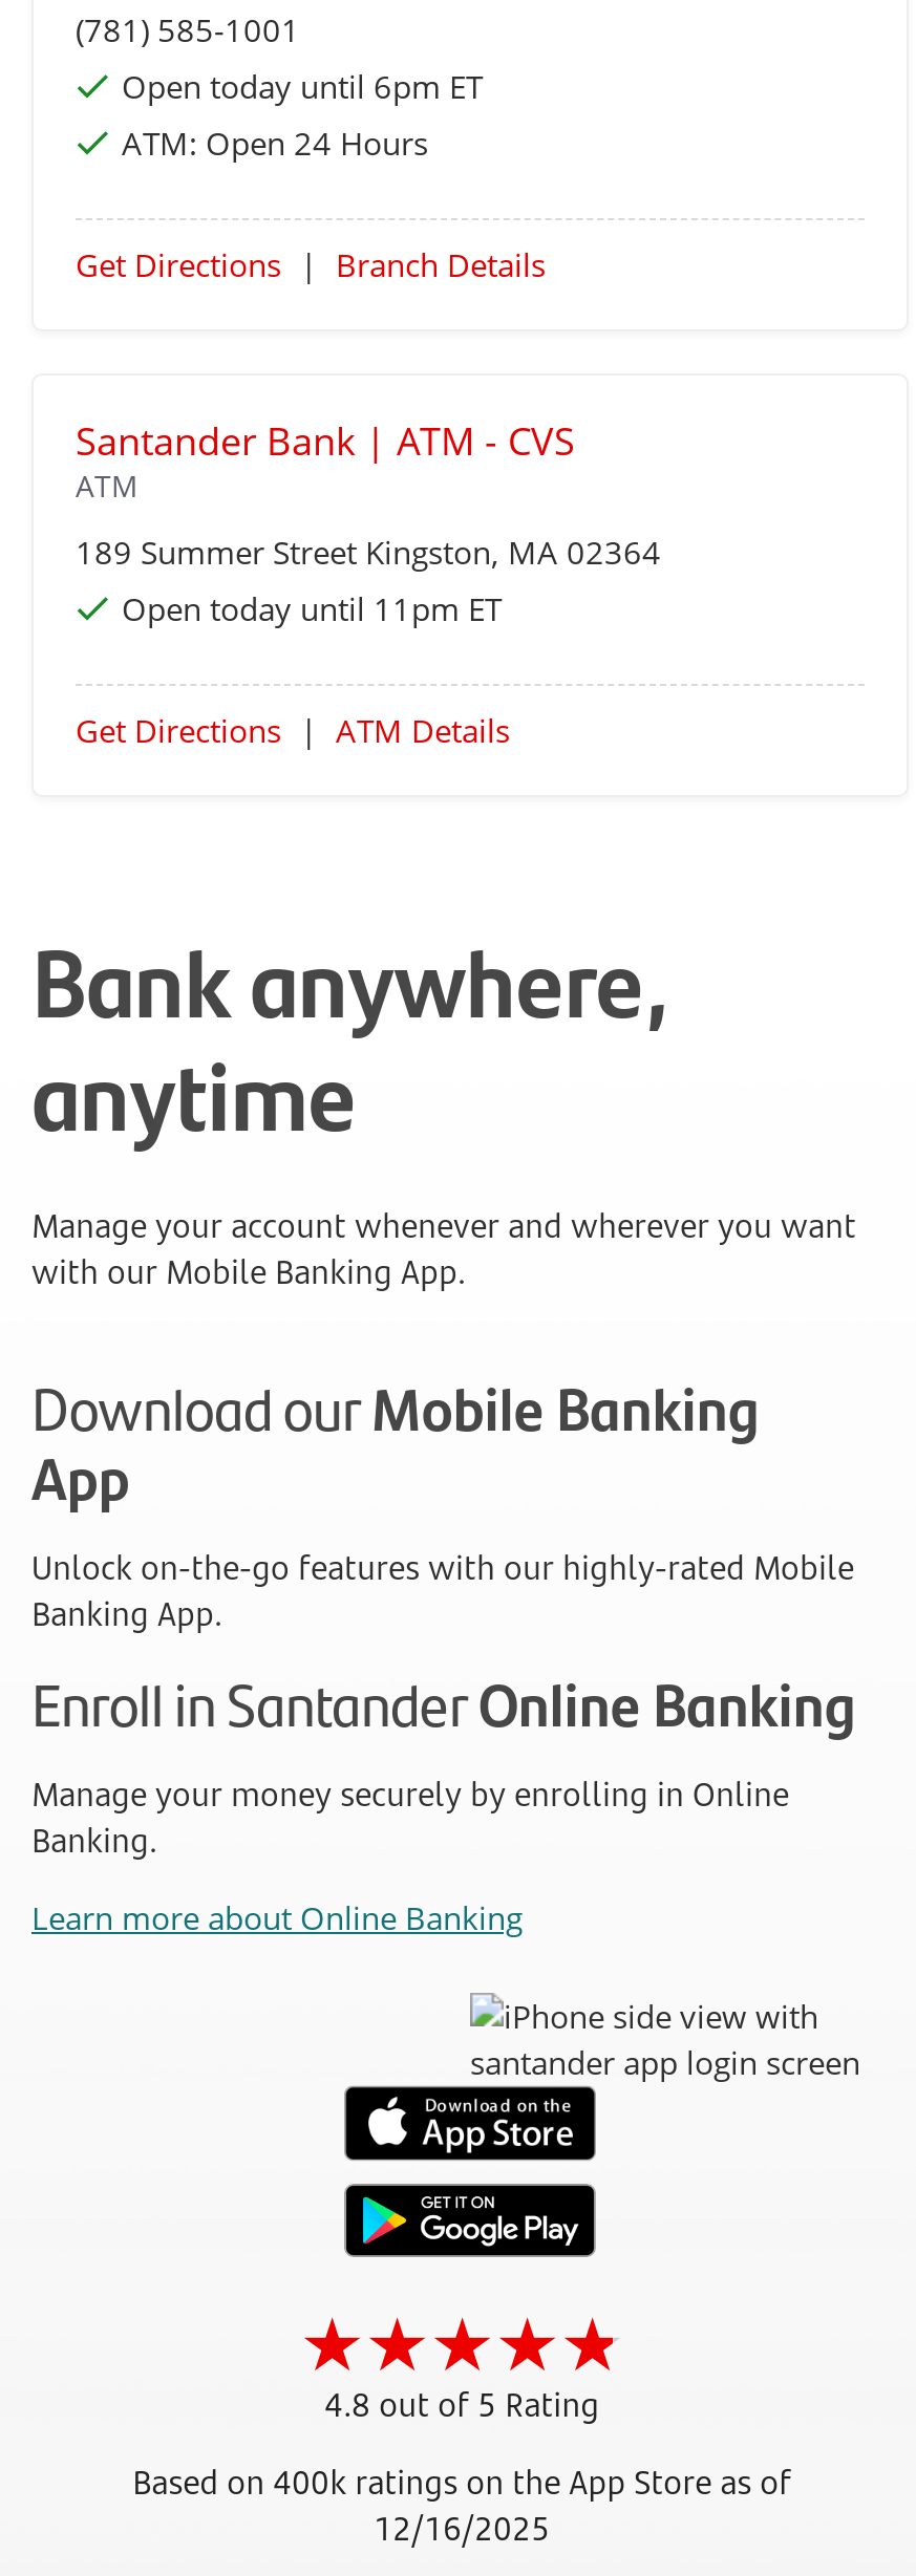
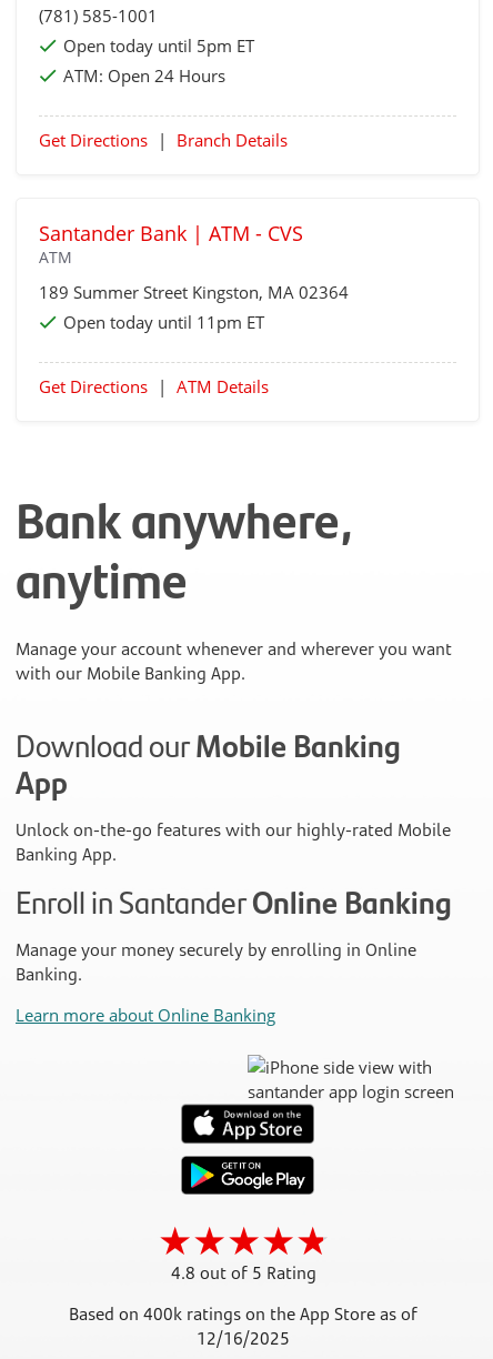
- Open today until 6pm ET
+ Open today until 5pm ET
